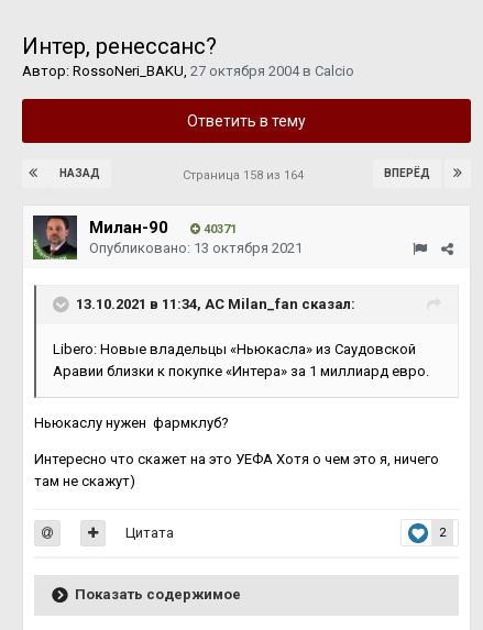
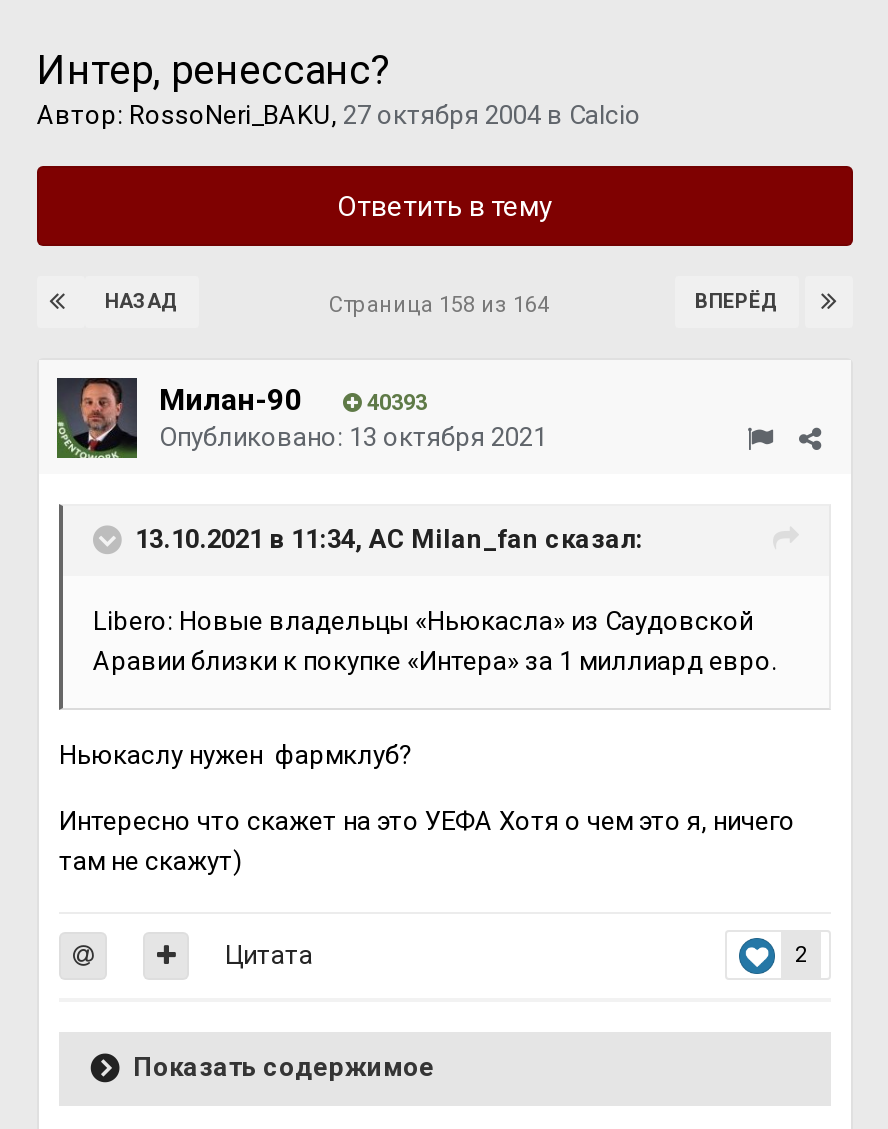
- 40371
+ 40393
